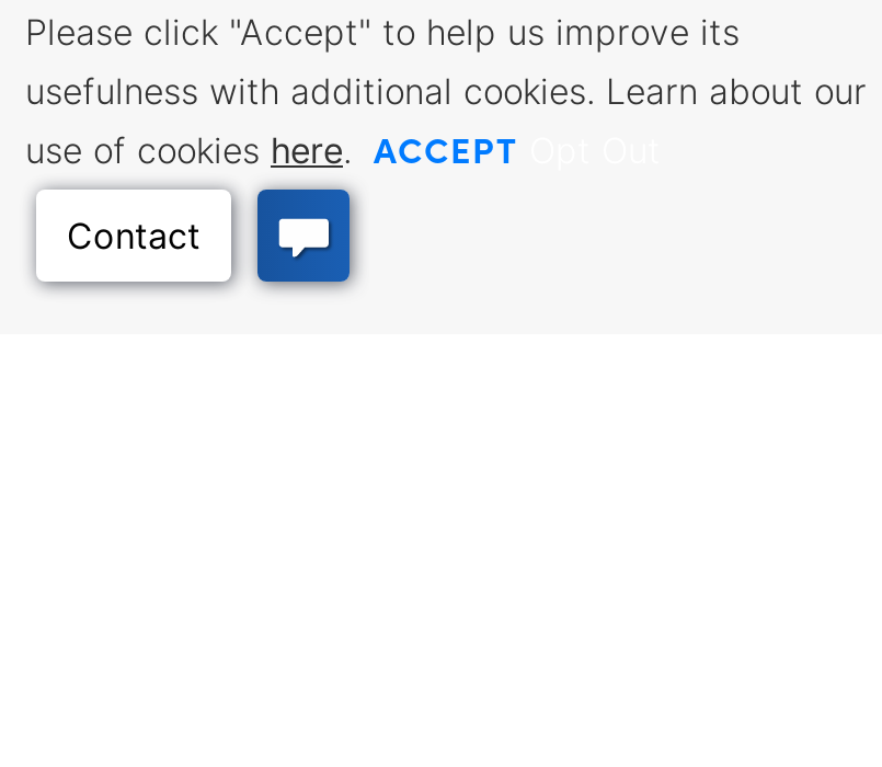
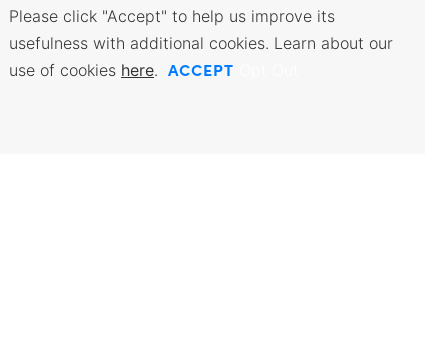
- [image]
